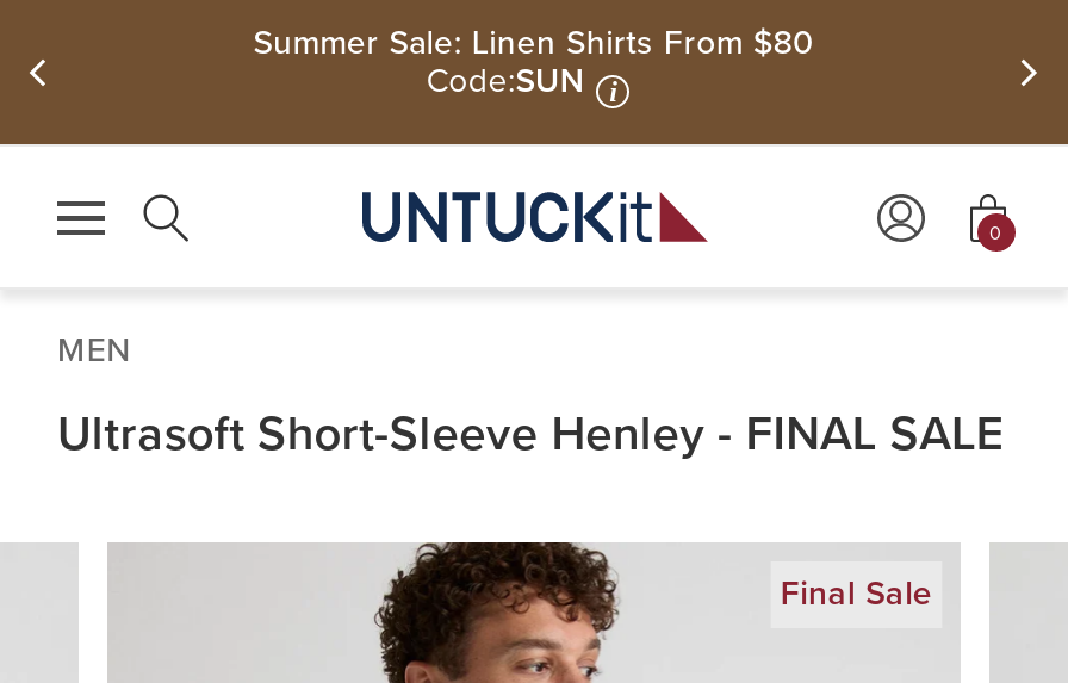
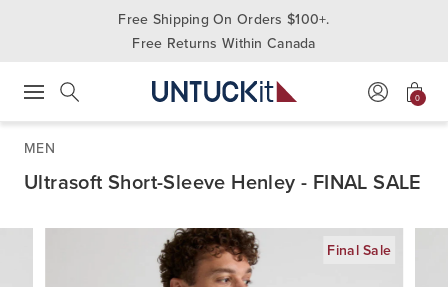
- Summer Sale: Linen Shirts From $80
- Code:SUN
- i
+ Free Shipping On Orders $100+.
+ Free Returns Within Canada
